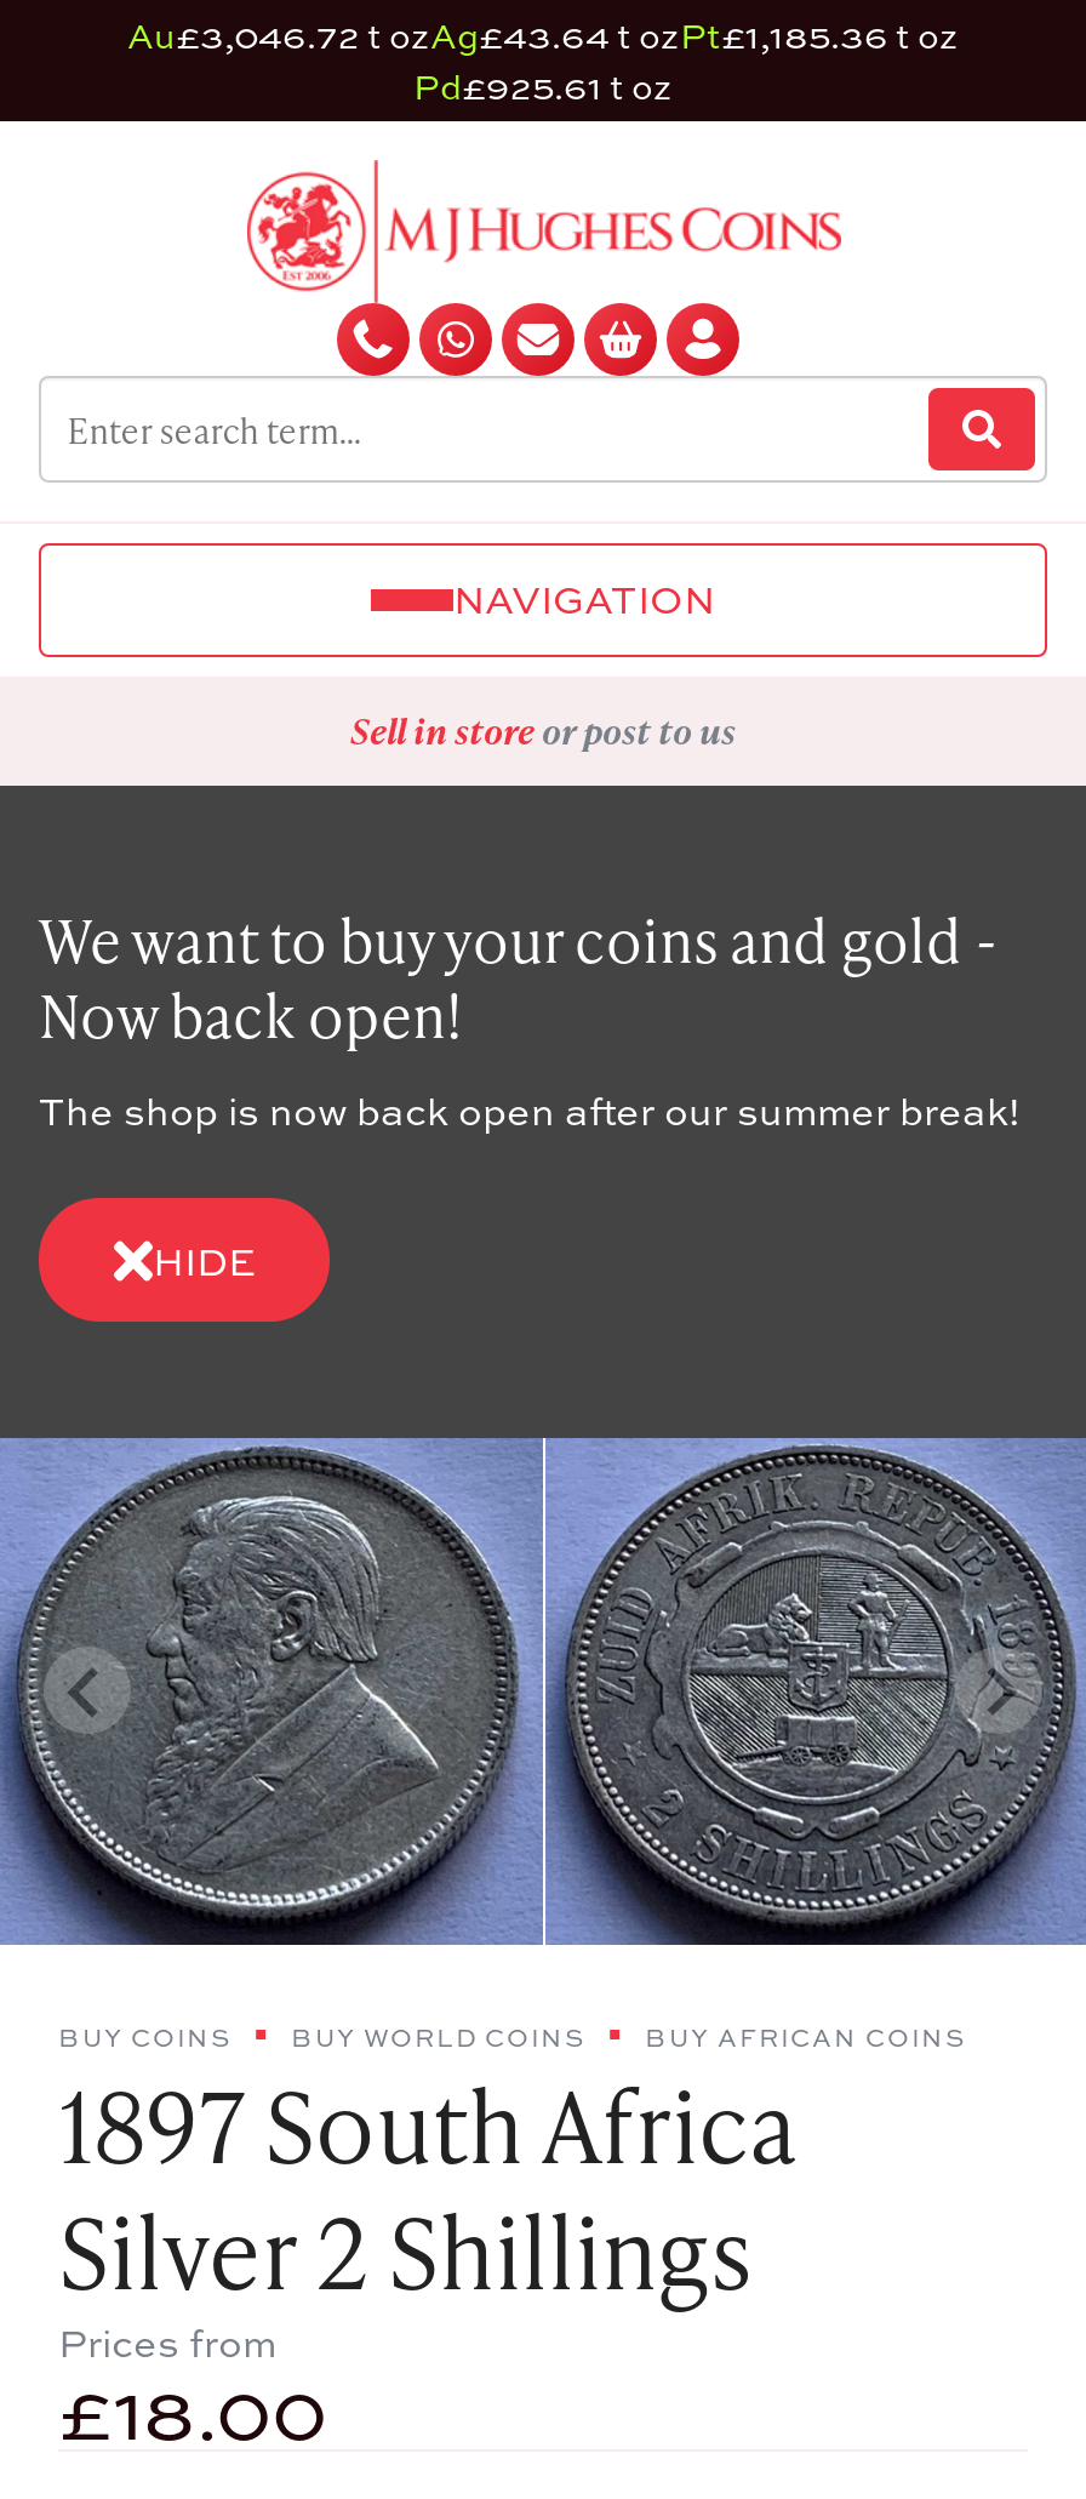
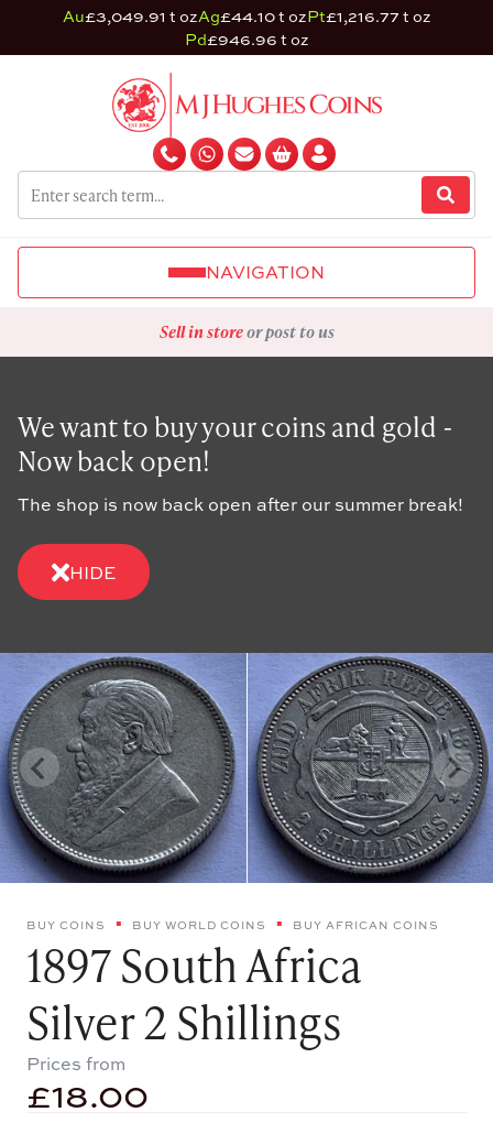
- Au£3,046.72 t ozAg£43.64 t ozPt£1,185.36 t oz
+ Au£3,049.91 t ozAg£44.10 t ozPt£1,216.77 t oz

- Pd£925.61 t oz
+ Pd£946.96 t oz
